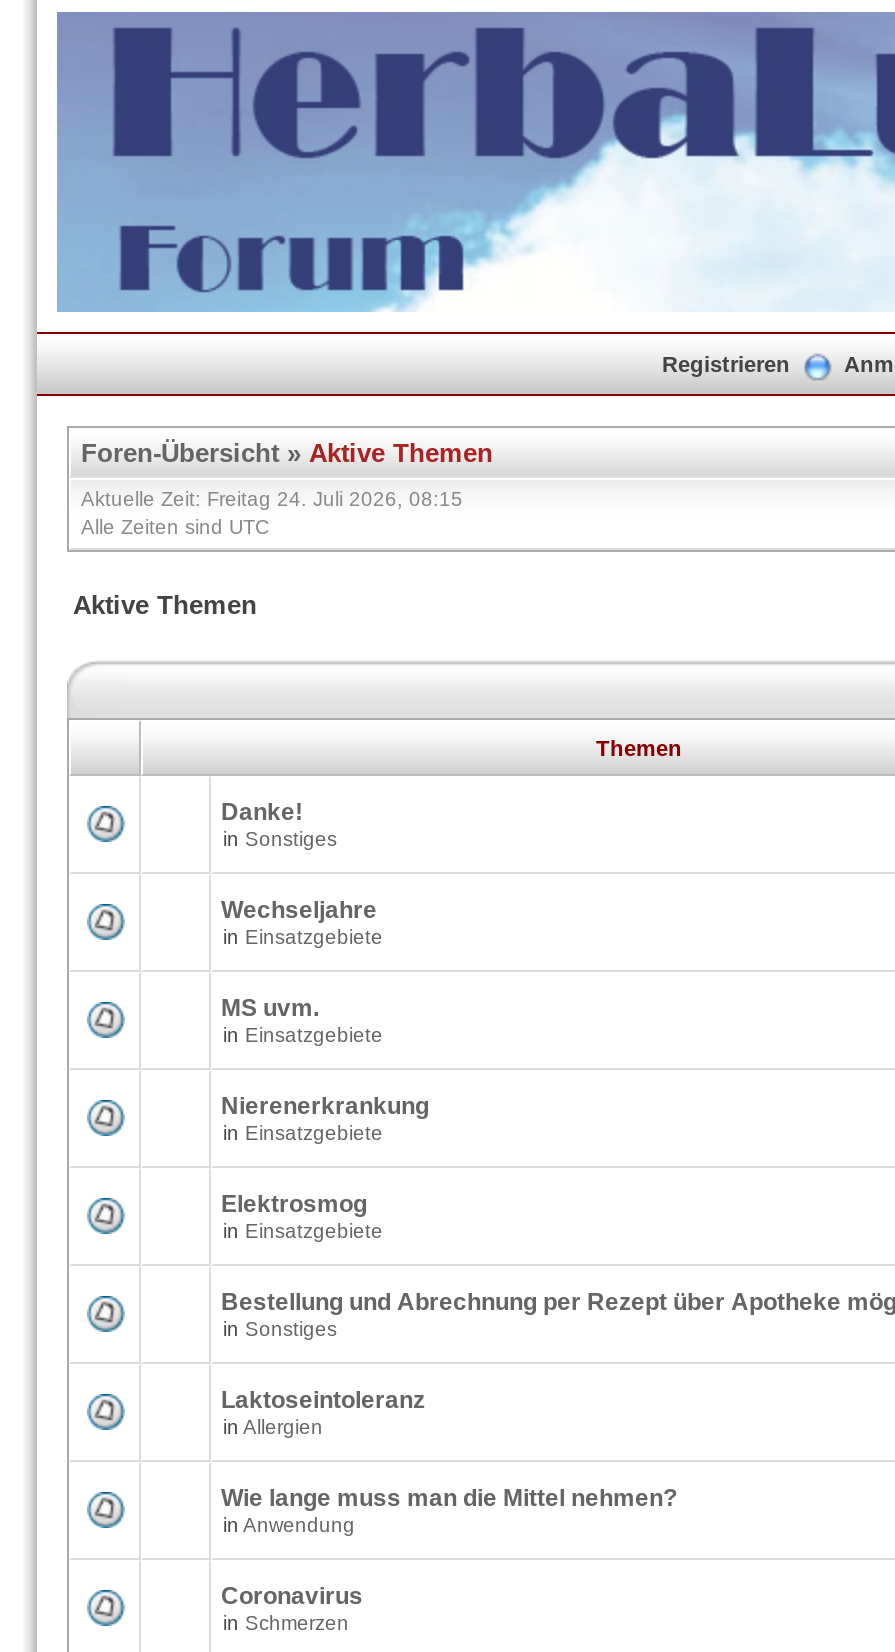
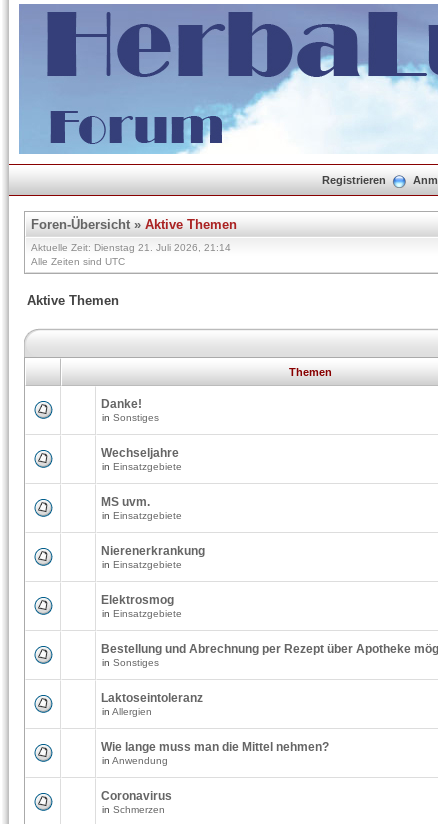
- Aktuelle Zeit: Freitag 24. Juli 2026, 08:15
+ Aktuelle Zeit: Dienstag 21. Juli 2026, 21:14
